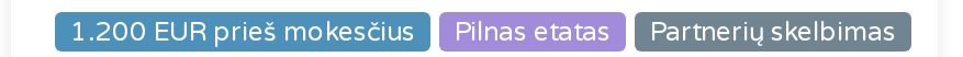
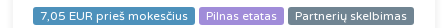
- 1.200 EUR prieš mokesčius
+ 7,05 EUR prieš mokesčius
